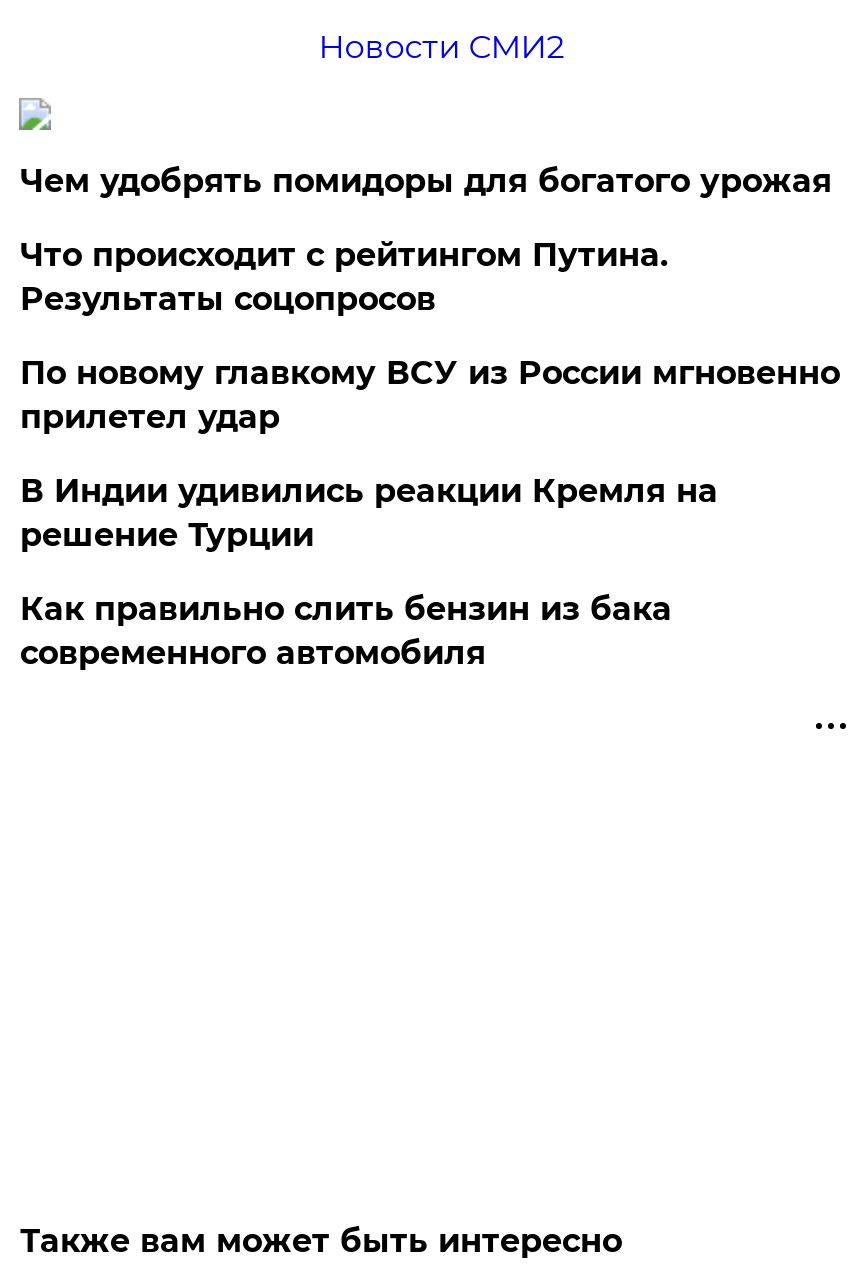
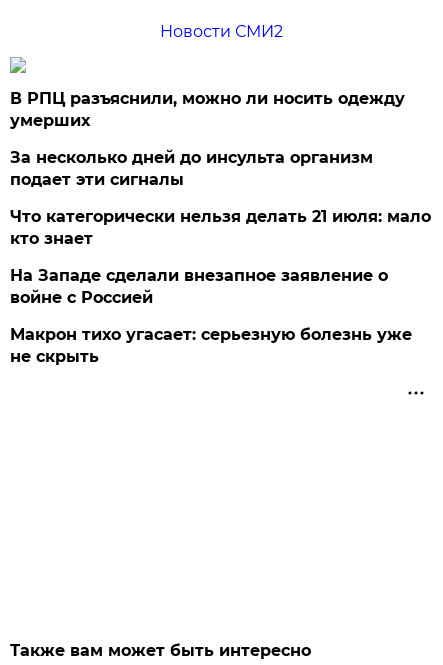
- Чем удобрять помидоры для богатого урожая
+ В РПЦ разъяснили, можно ли носить одежду
+ умерших

- Что происходит с рейтингом Путина.
- Результаты соцопросов
+ За несколько дней до инсульта организм
+ подает эти сигналы

- По новому главкому ВСУ из России мгновенно
- прилетел удар
+ Что категорически нельзя делать 21 июля: мало
+ кто знает

- В Индии удивились реакции Кремля на
- решение Турции
+ На Западе сделали внезапное заявление о
+ войне с Россией

- Как правильно слить бензин из бака
- современного автомобиля
+ Макрон тихо угасает: серьезную болезнь уже
+ не скрыть
